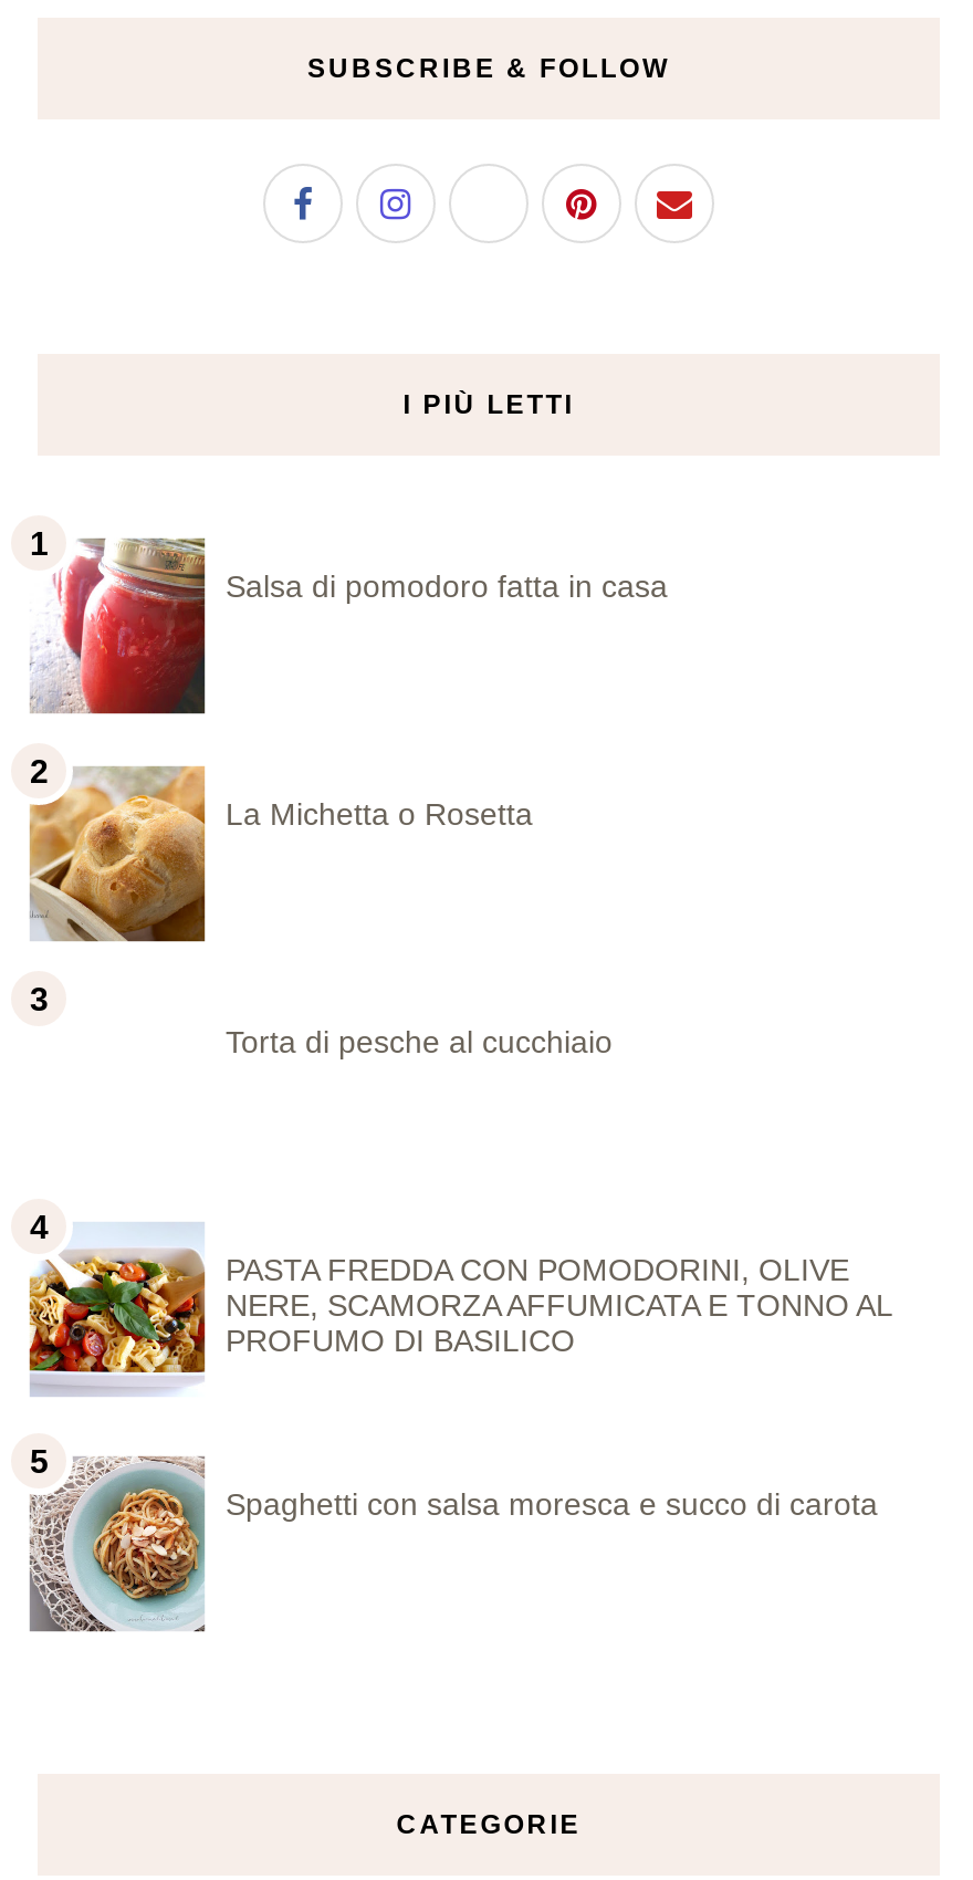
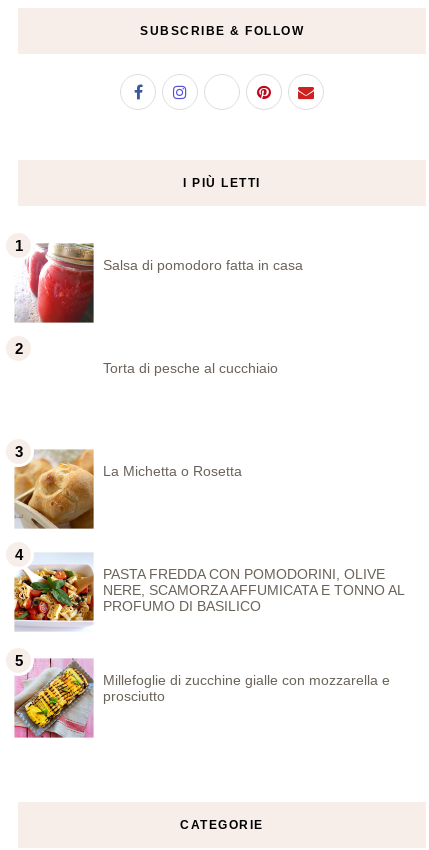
moved down: [image] | La Michetta o Rosetta

moved up: Torta di pesche al cucchiaio

- [image]
- Spaghetti con salsa moresca e succo di carota
+ [image]
+ Millefoglie di zucchine gialle con mozzarella e
+ prosciutto
